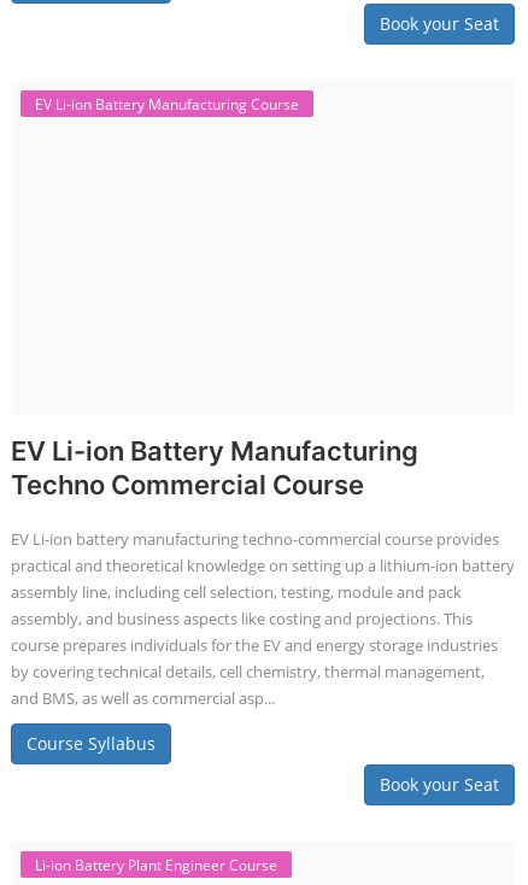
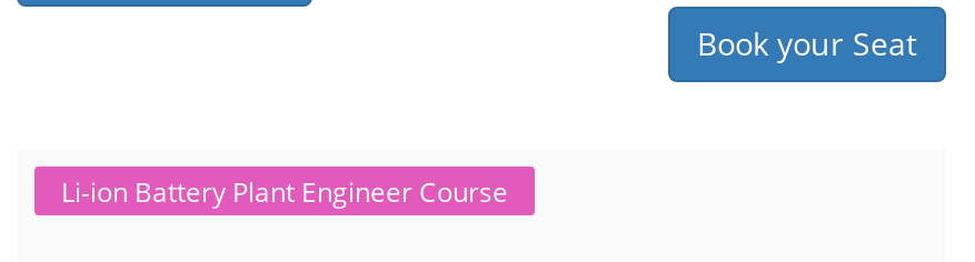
- EV Li-ion Battery Manufacturing Course

- EV Li-ion Battery Manufacturing
- Techno Commercial Course
- EV Li-ion battery manufacturing techno-commercial course provides
- practical and theoretical knowledge on setting up a lithium-ion battery
- assembly line, including cell selection, testing, module and pack
- assembly, and business aspects like costing and projections. This
- course prepares individuals for the EV and energy storage industries
- by covering technical details, cell chemistry, thermal management,
- and BMS, as well as commercial asp...
- Course Syllabus
- Book your Seat
